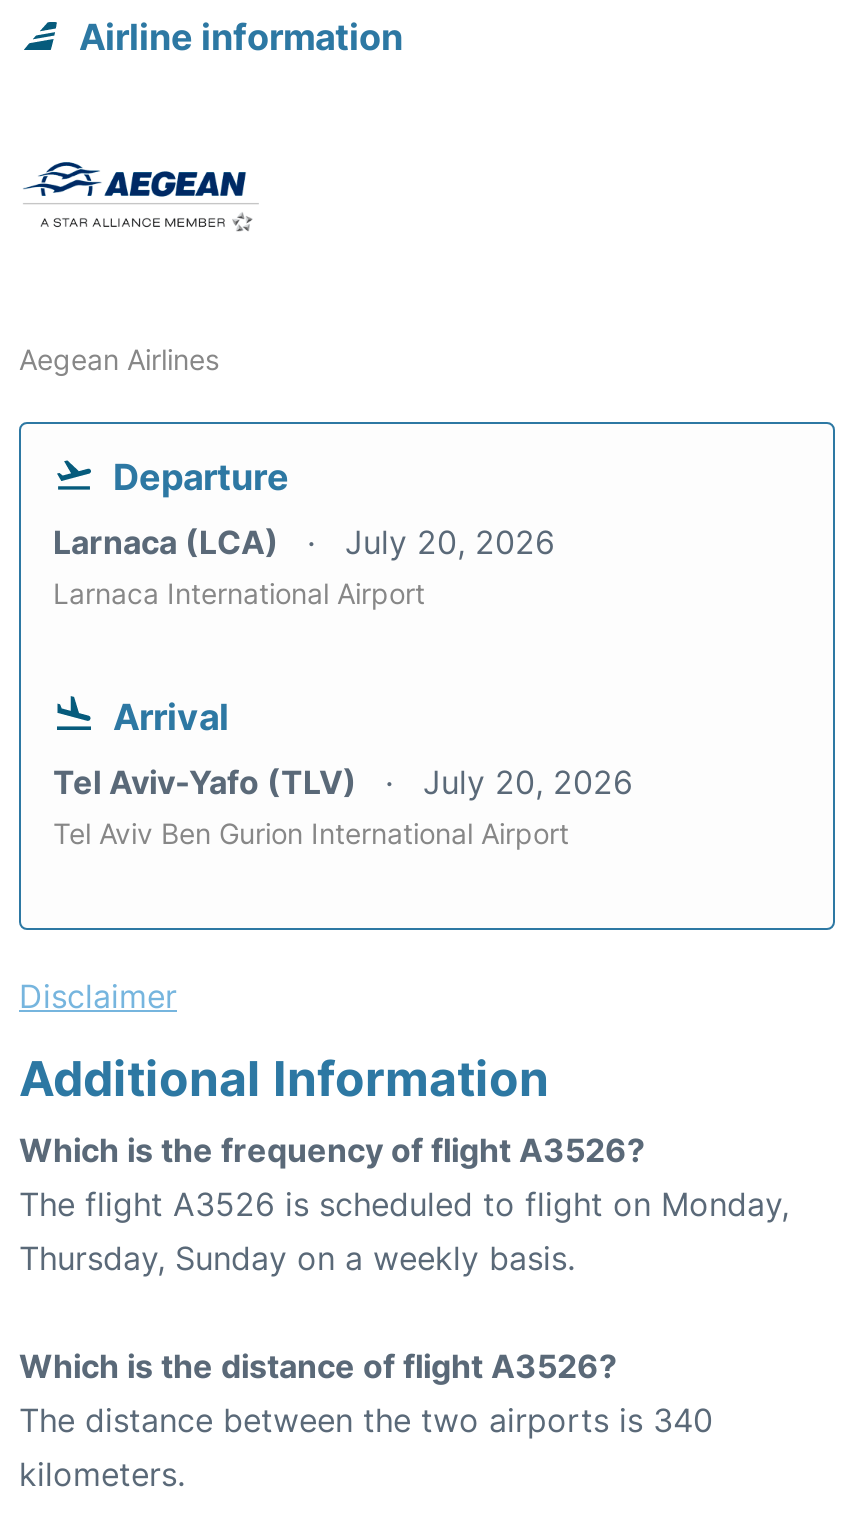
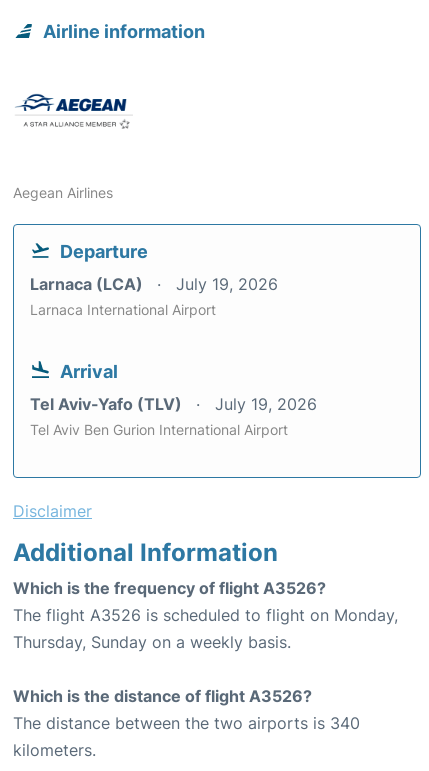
- Larnaca (LCA) July 20, 2026
+ Larnaca (LCA) July 19, 2026

- Tel Aviv-Yafo (TLV) July 20, 2026
+ Tel Aviv-Yafo (TLV) July 19, 2026
